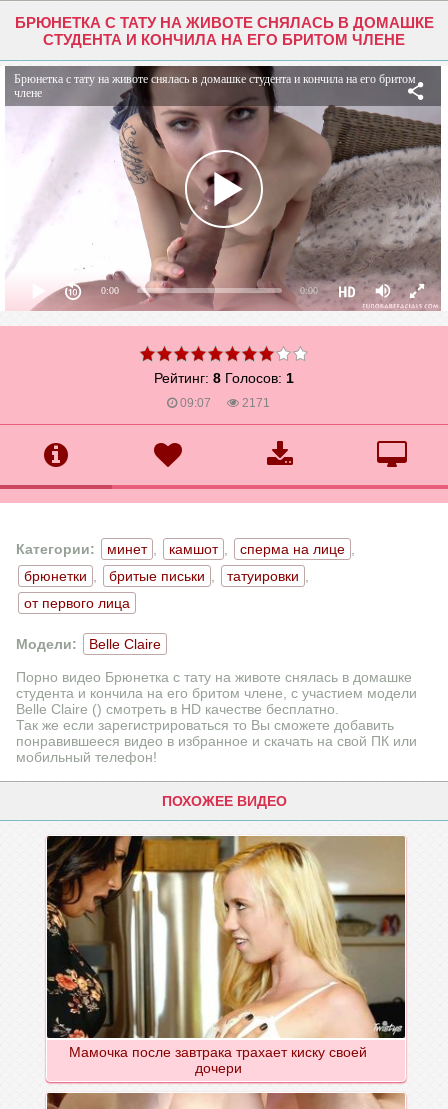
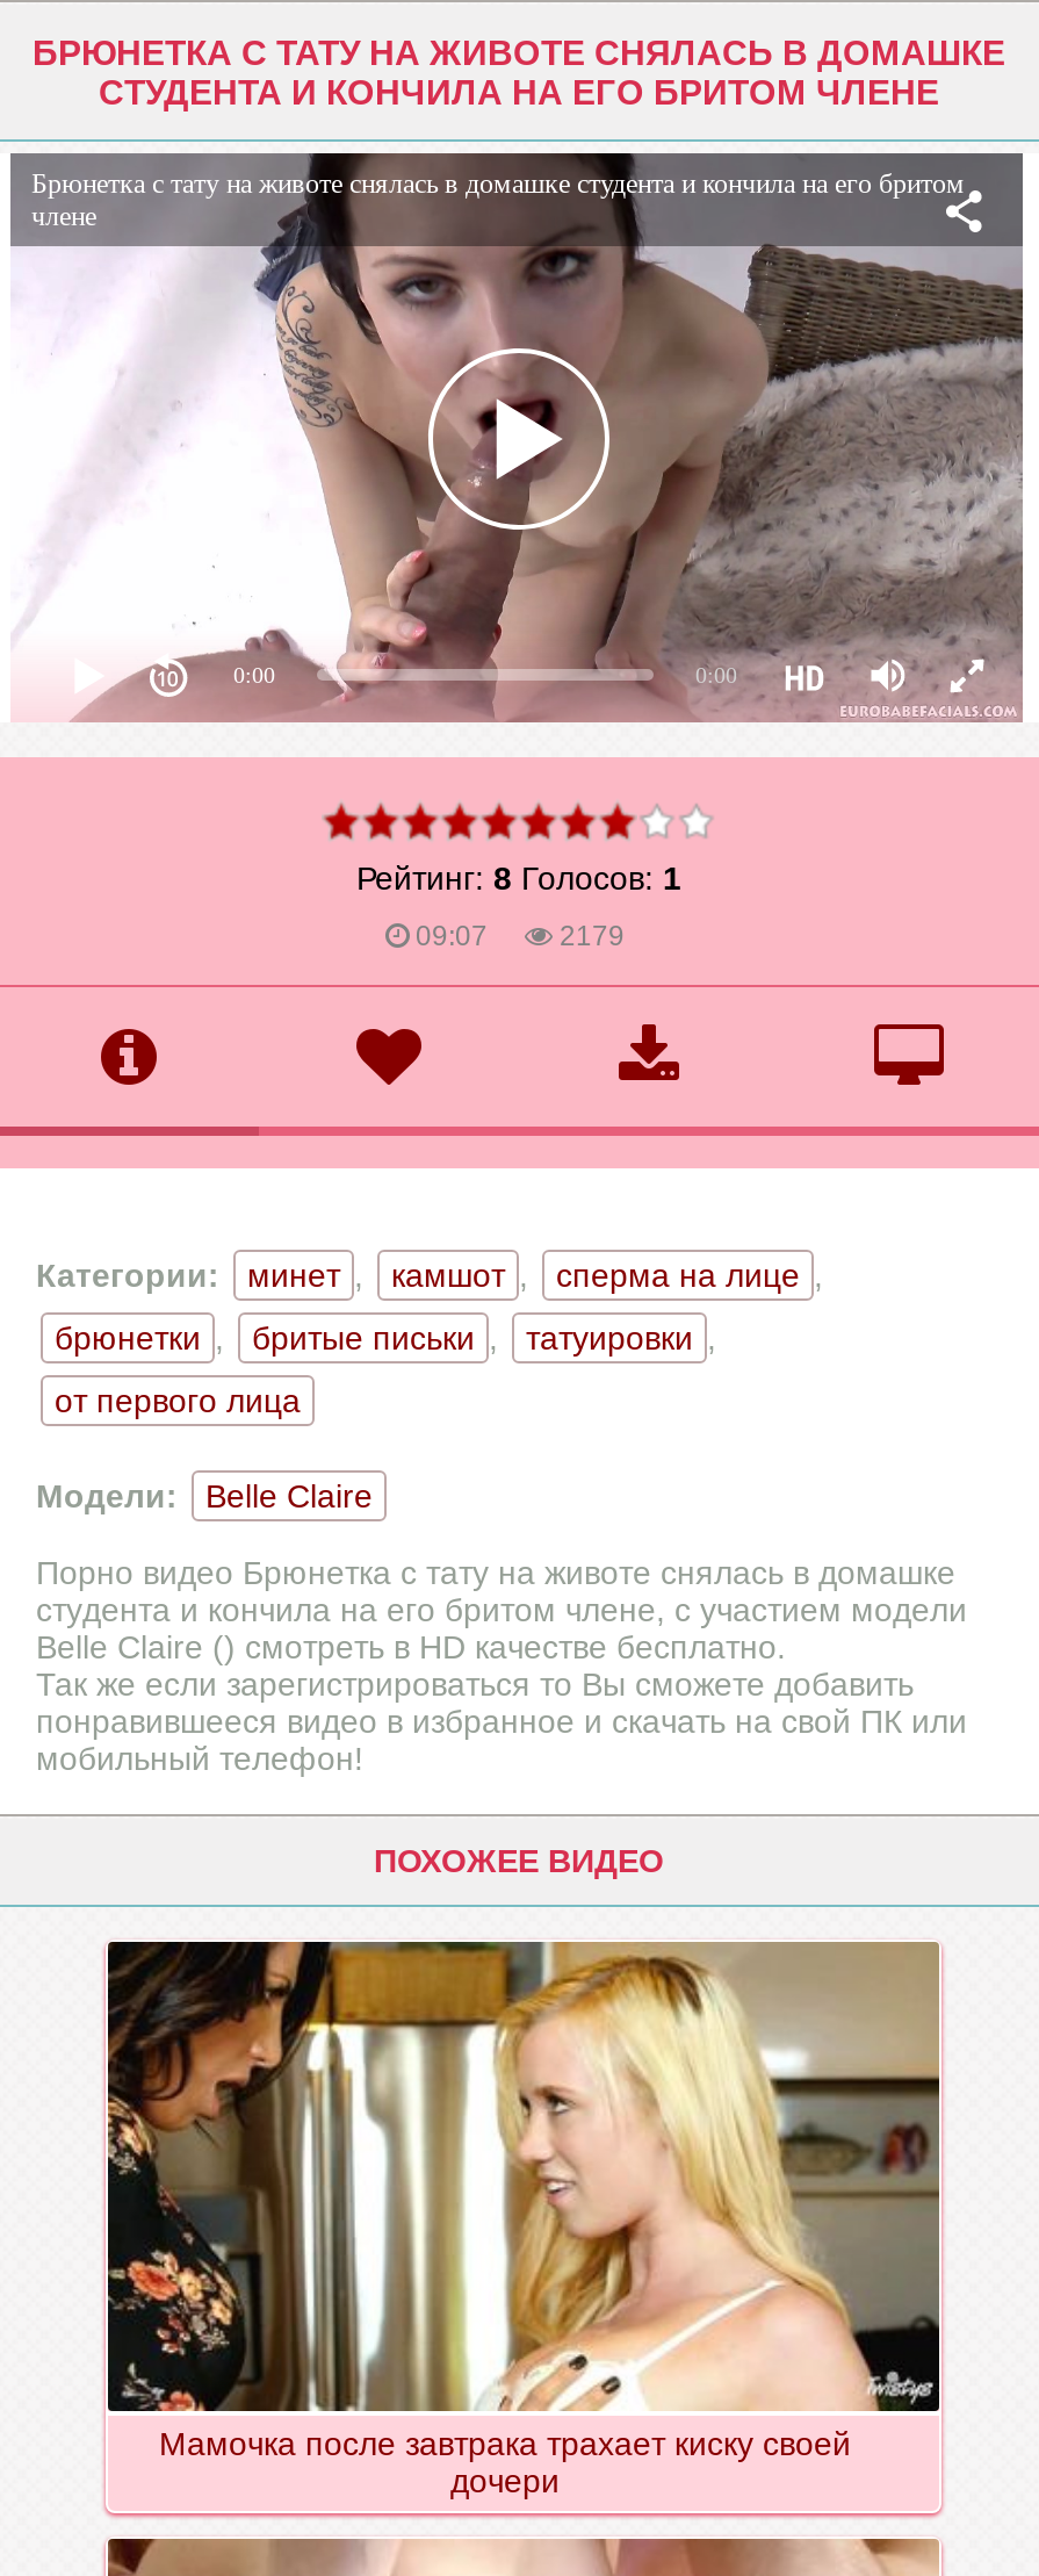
- 09:07 2171
+ 09:07 2179
